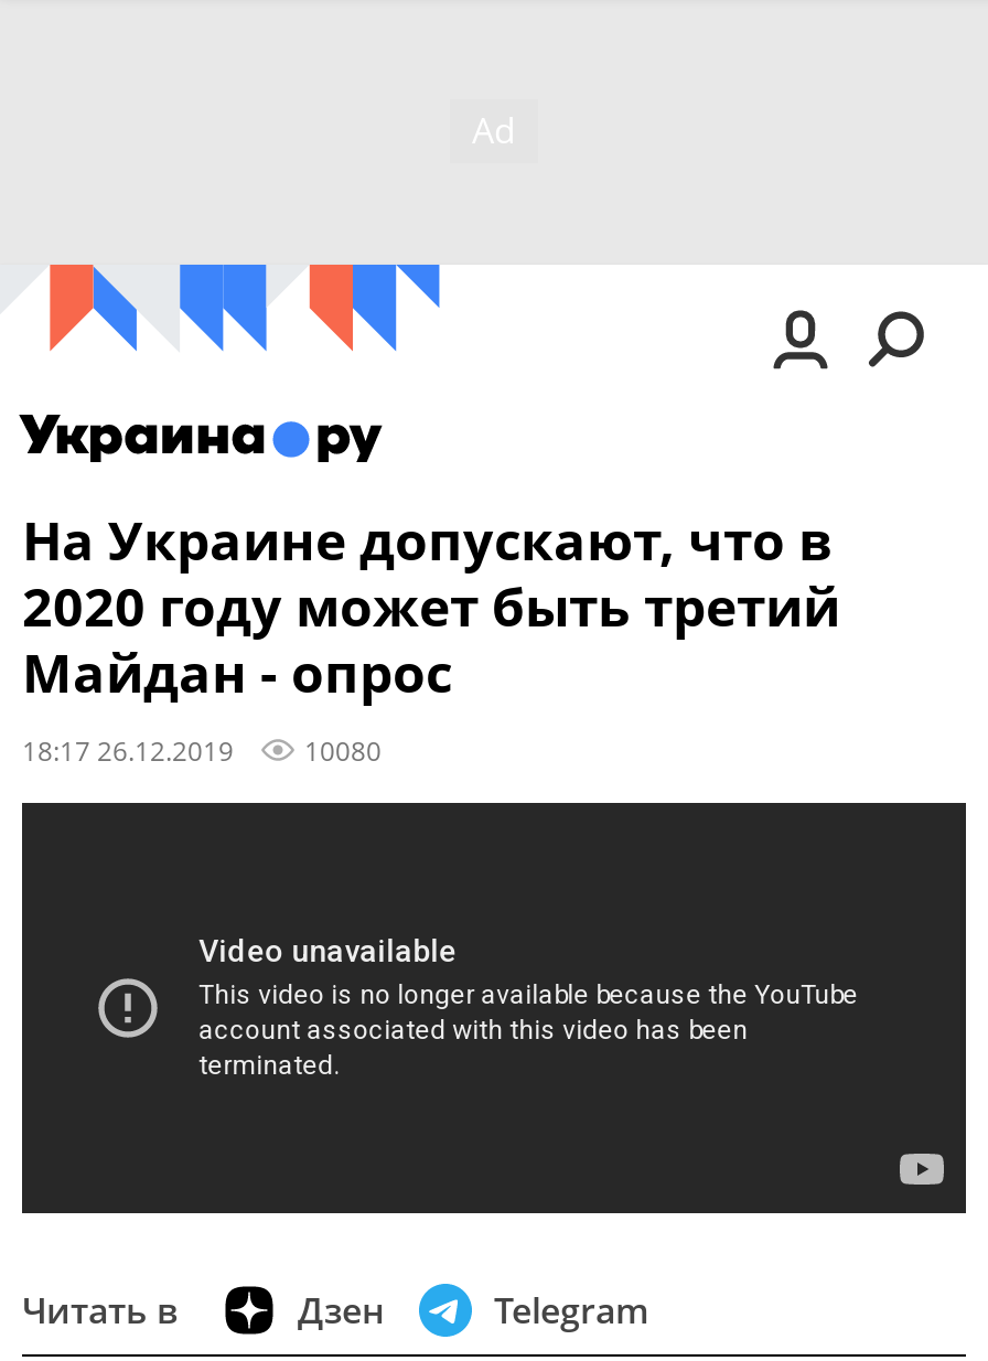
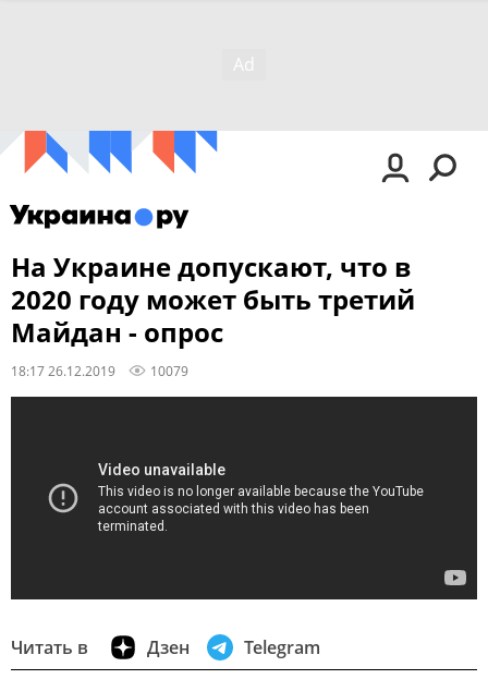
- 18:17 26.12.2019 10080
+ 18:17 26.12.2019 10079
